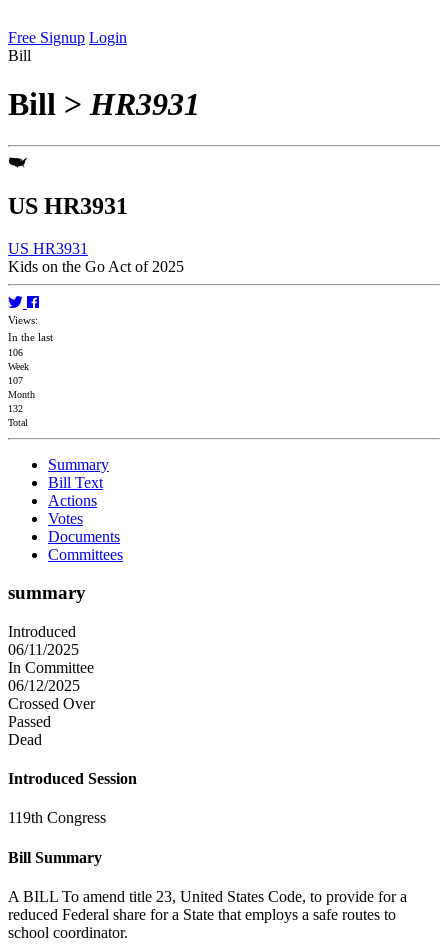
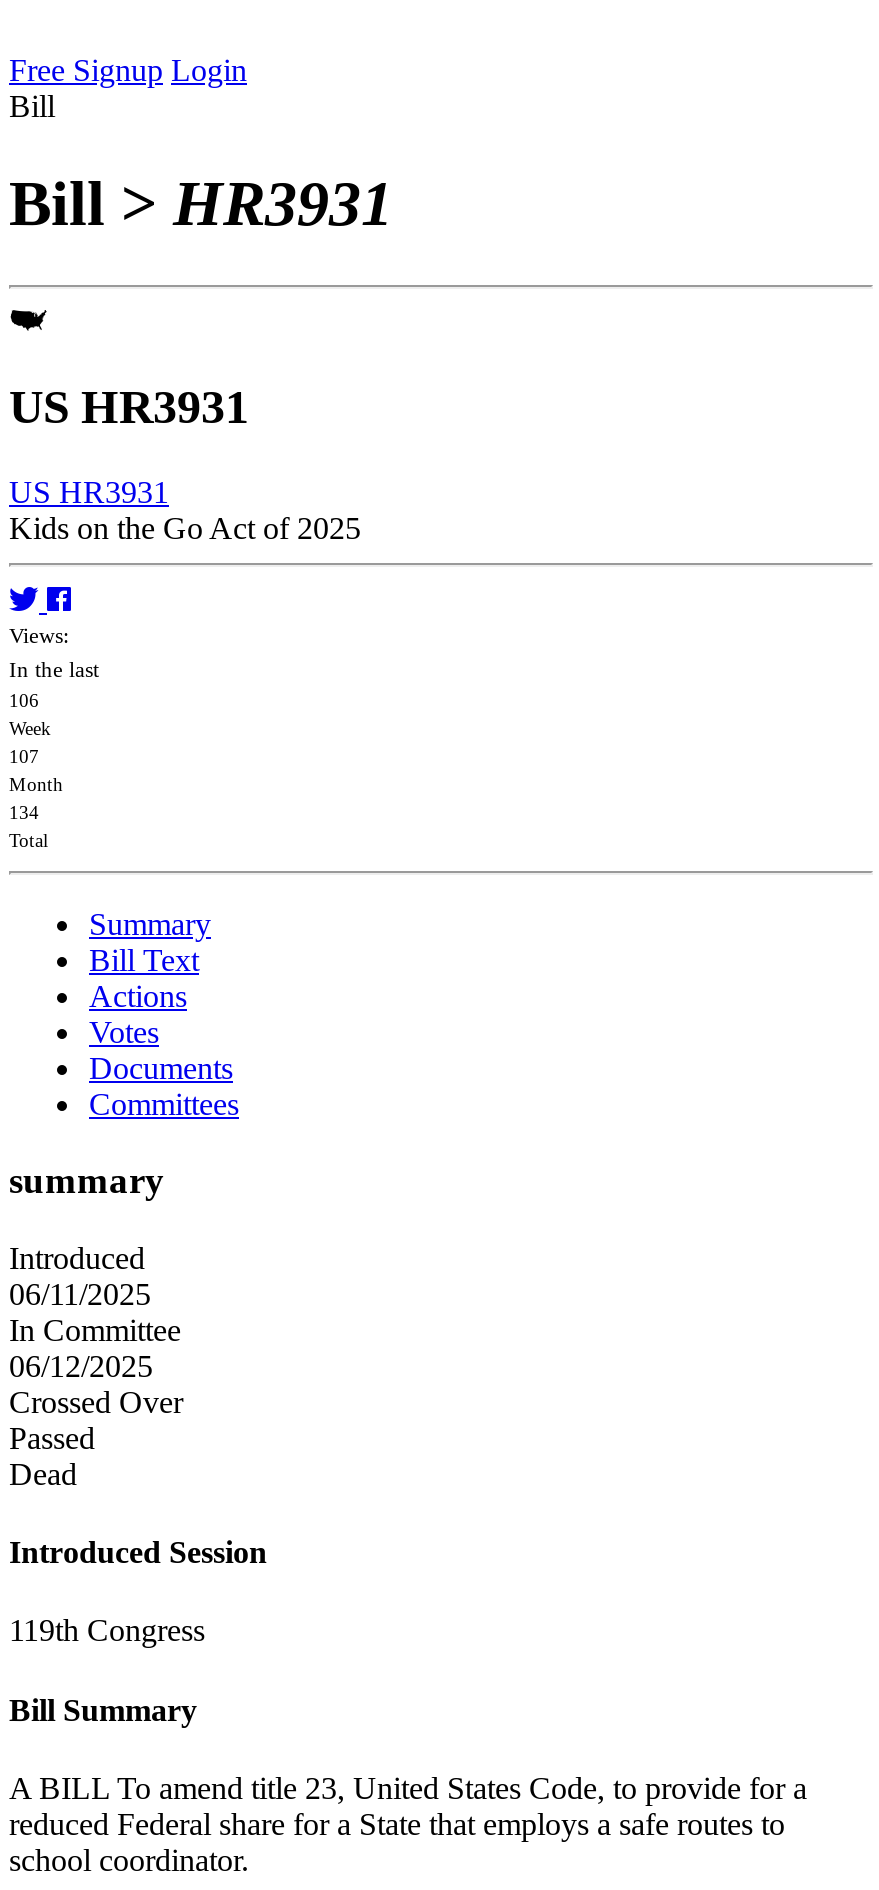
- 132
+ 134
